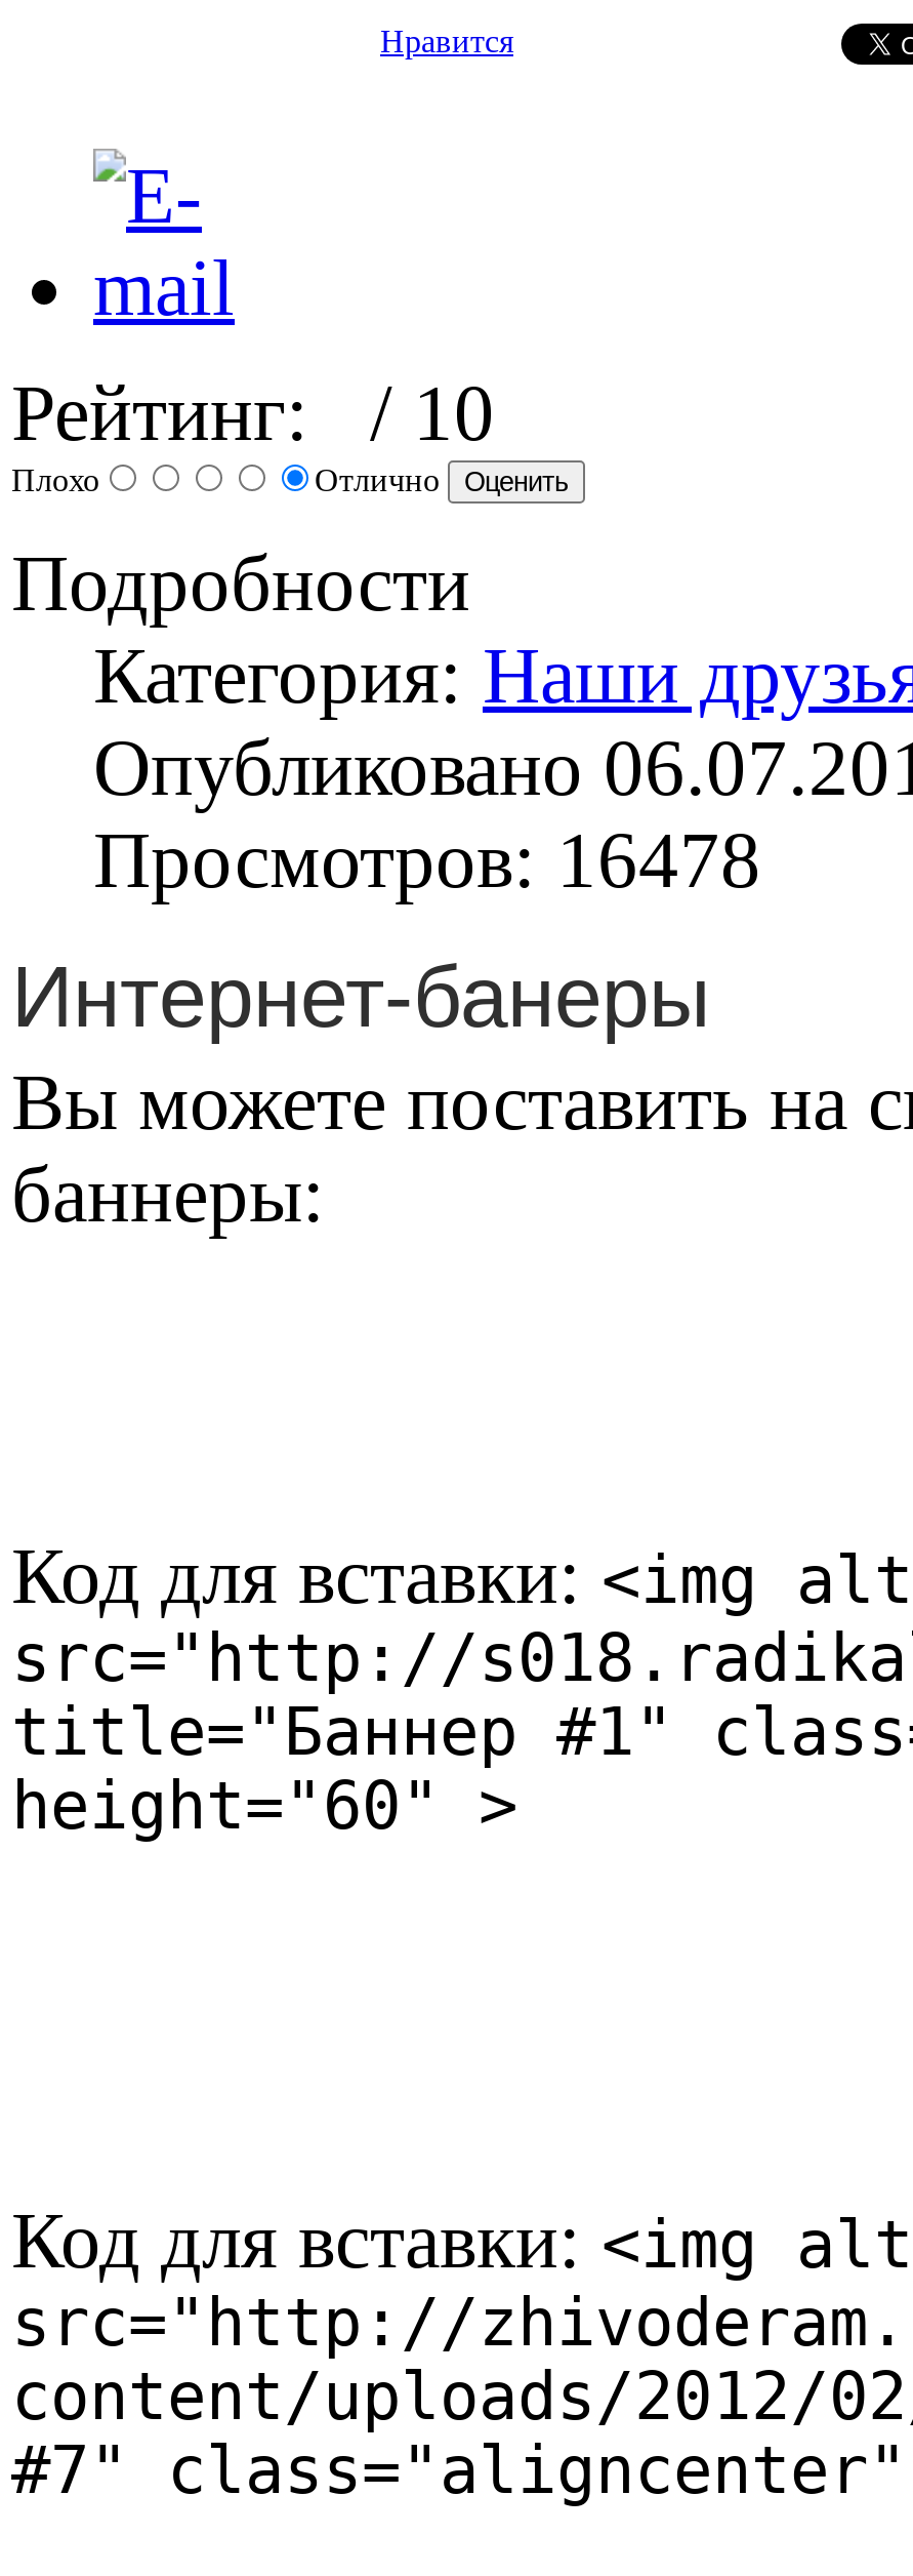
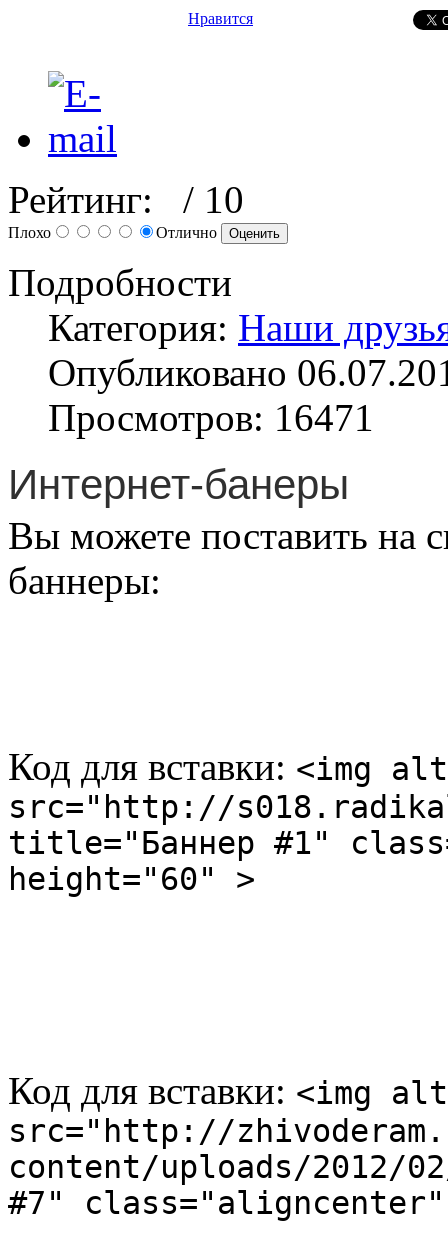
- Просмотров: 16478
+ Просмотров: 16471
